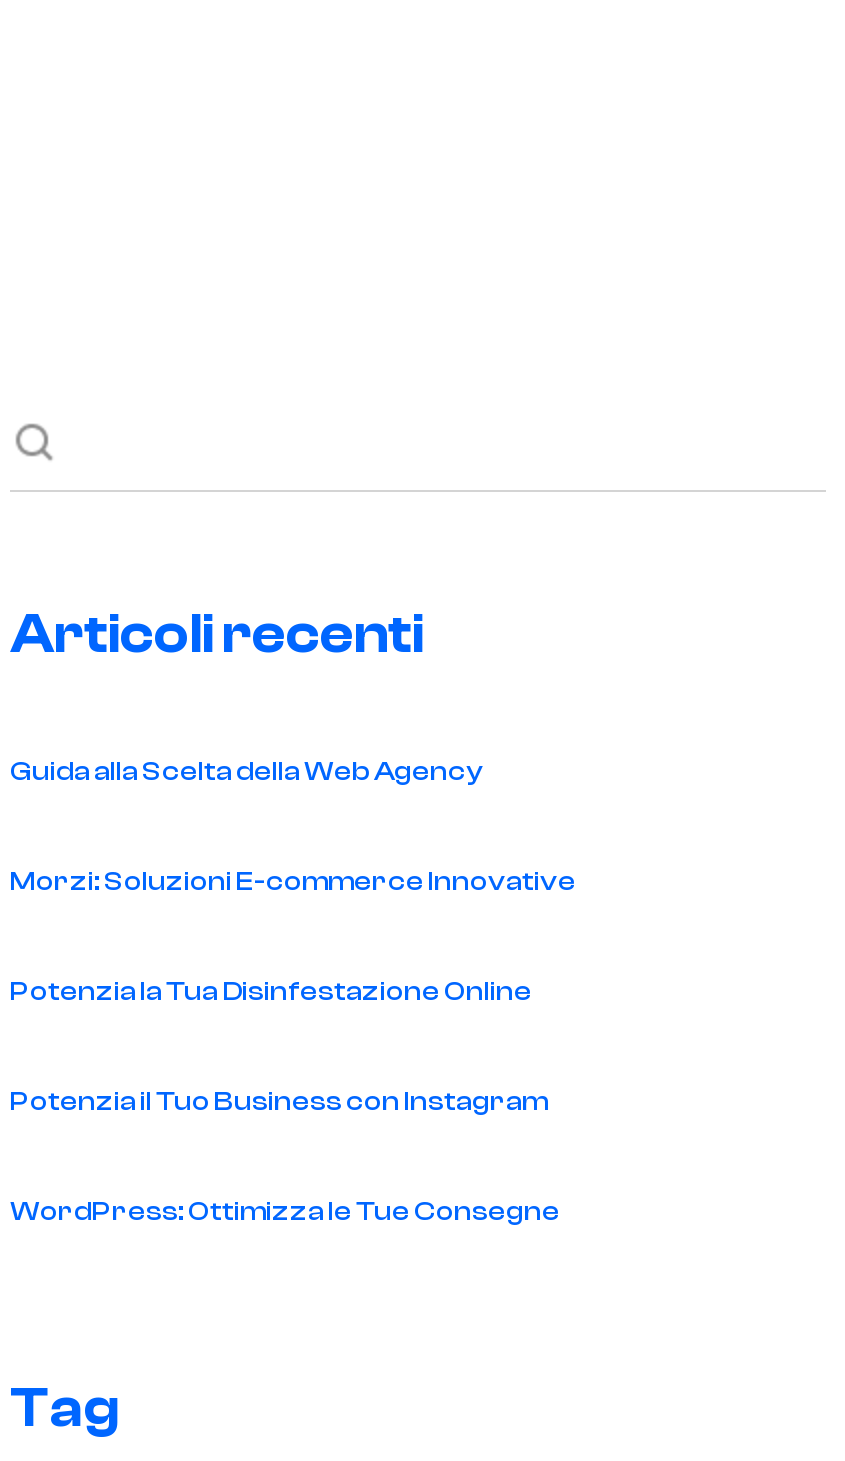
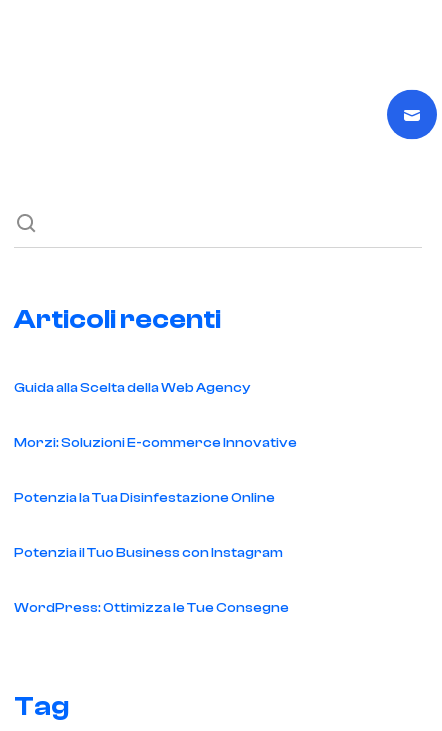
+ [image]
